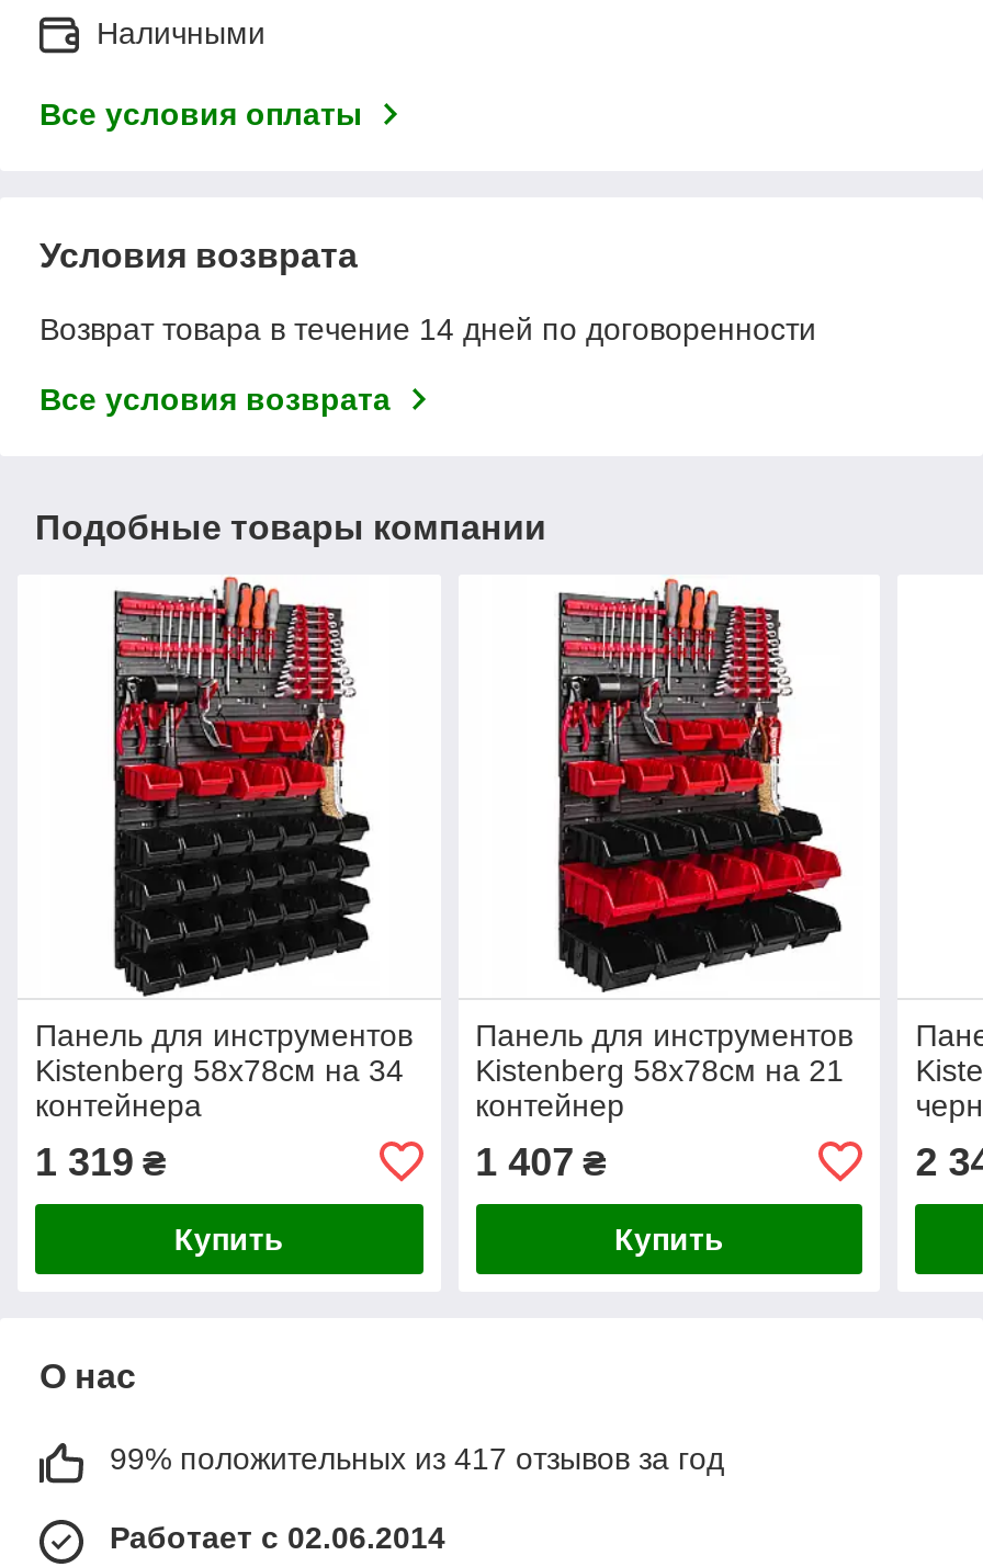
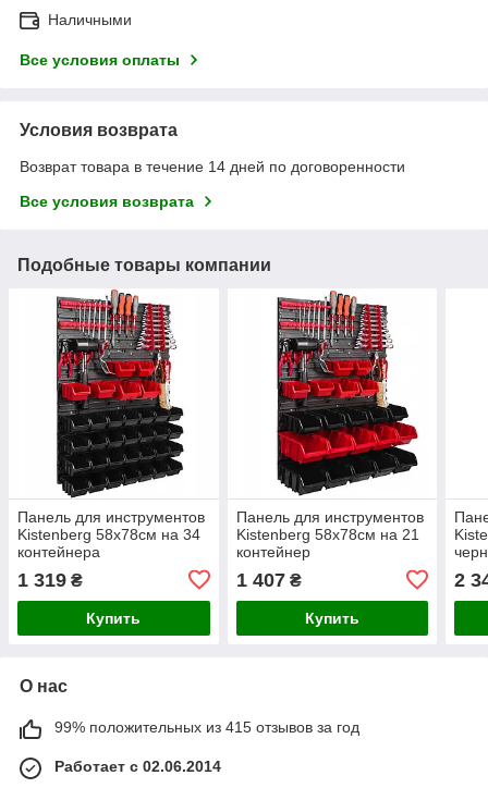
- 99% положительных из 417 отзывов за год
+ 99% положительных из 415 отзывов за год
